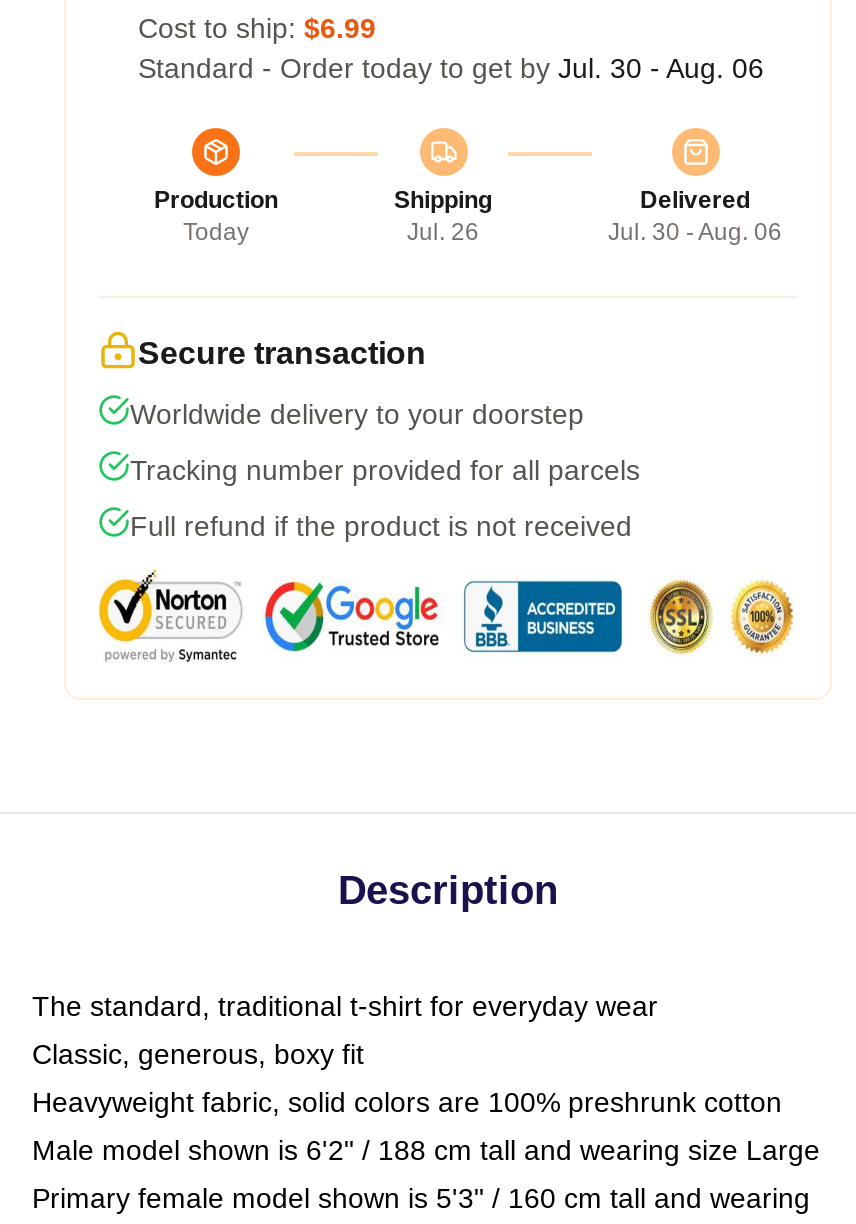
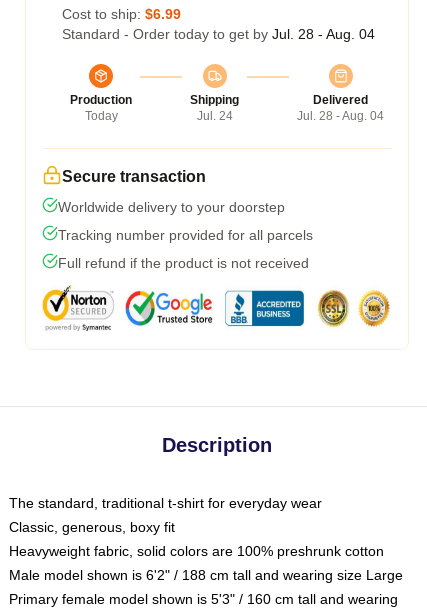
- Standard - Order today to get by Jul. 30 - Aug. 06
+ Standard - Order today to get by Jul. 28 - Aug. 04

- Jul. 26
+ Jul. 24

- Jul. 30 - Aug. 06
+ Jul. 28 - Aug. 04
